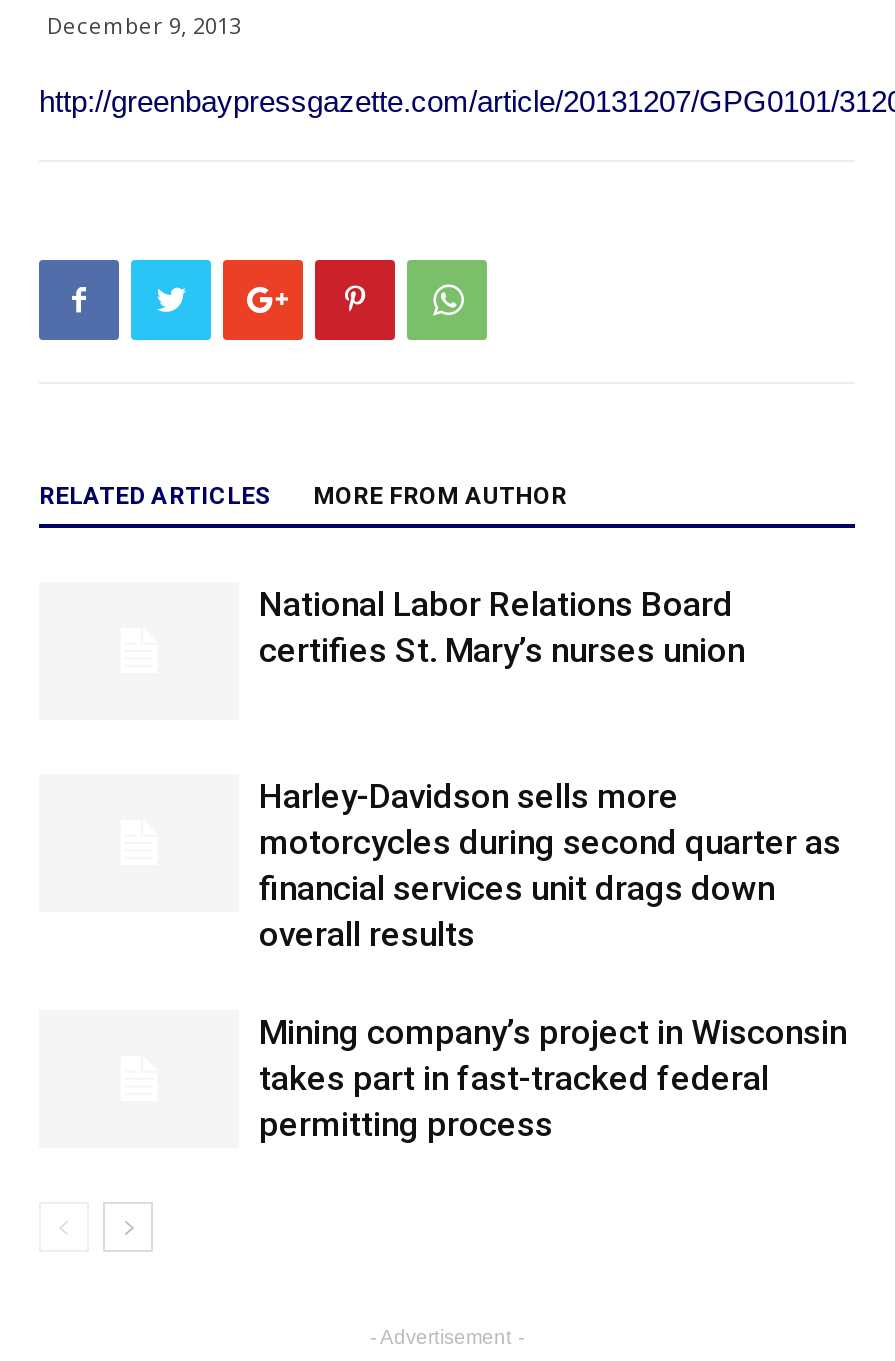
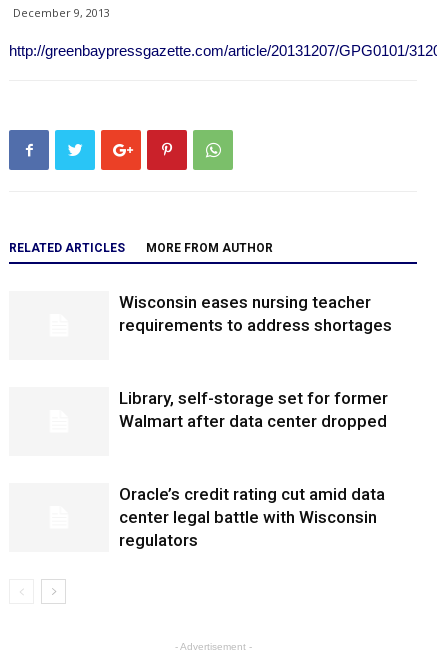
- National Labor Relations Board
- certifies St. Mary’s nurses union
+ Wisconsin eases nursing teacher
+ requirements to address shortages

- Harley-Davidson sells more
- motorcycles during second quarter as
- financial services unit drags down
- overall results
+ Library, self-storage set for former
+ Walmart after data center dropped

- Mining company’s project in Wisconsin
- takes part in fast-tracked federal
- permitting process
+ Oracle’s credit rating cut amid data
+ center legal battle with Wisconsin
+ regulators
